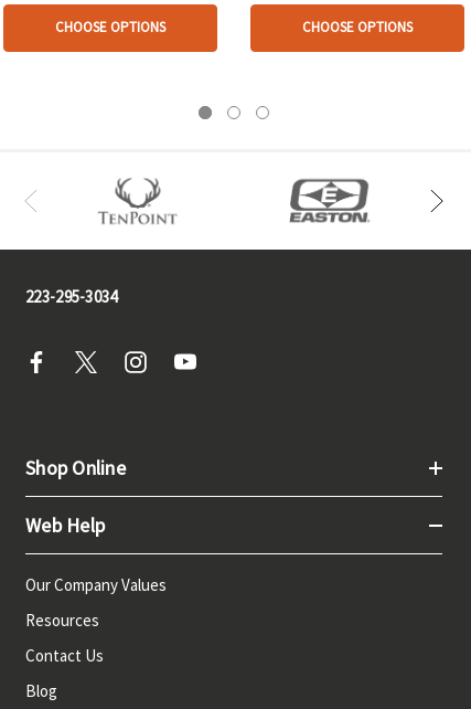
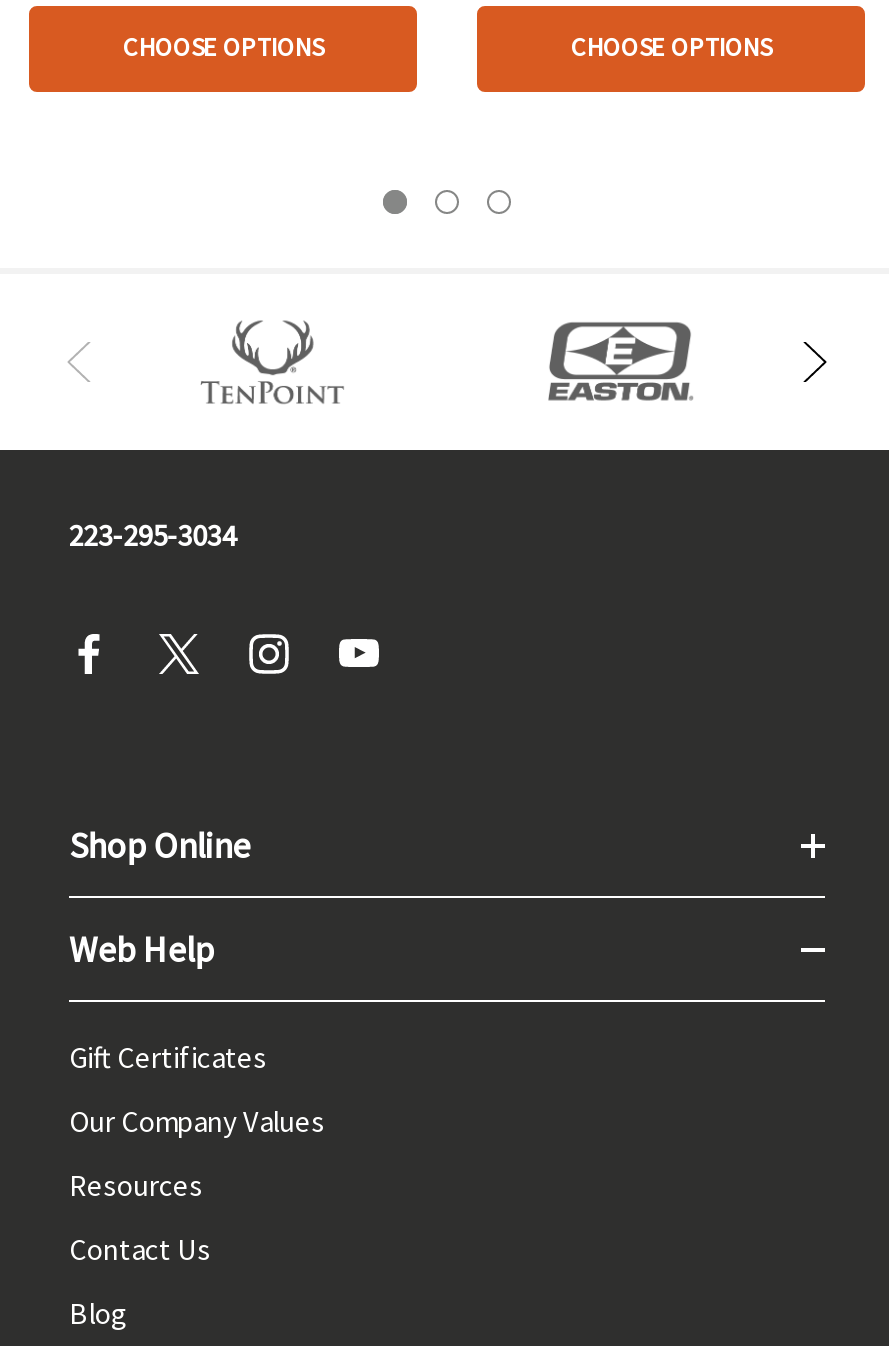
+ Gift Certificates
